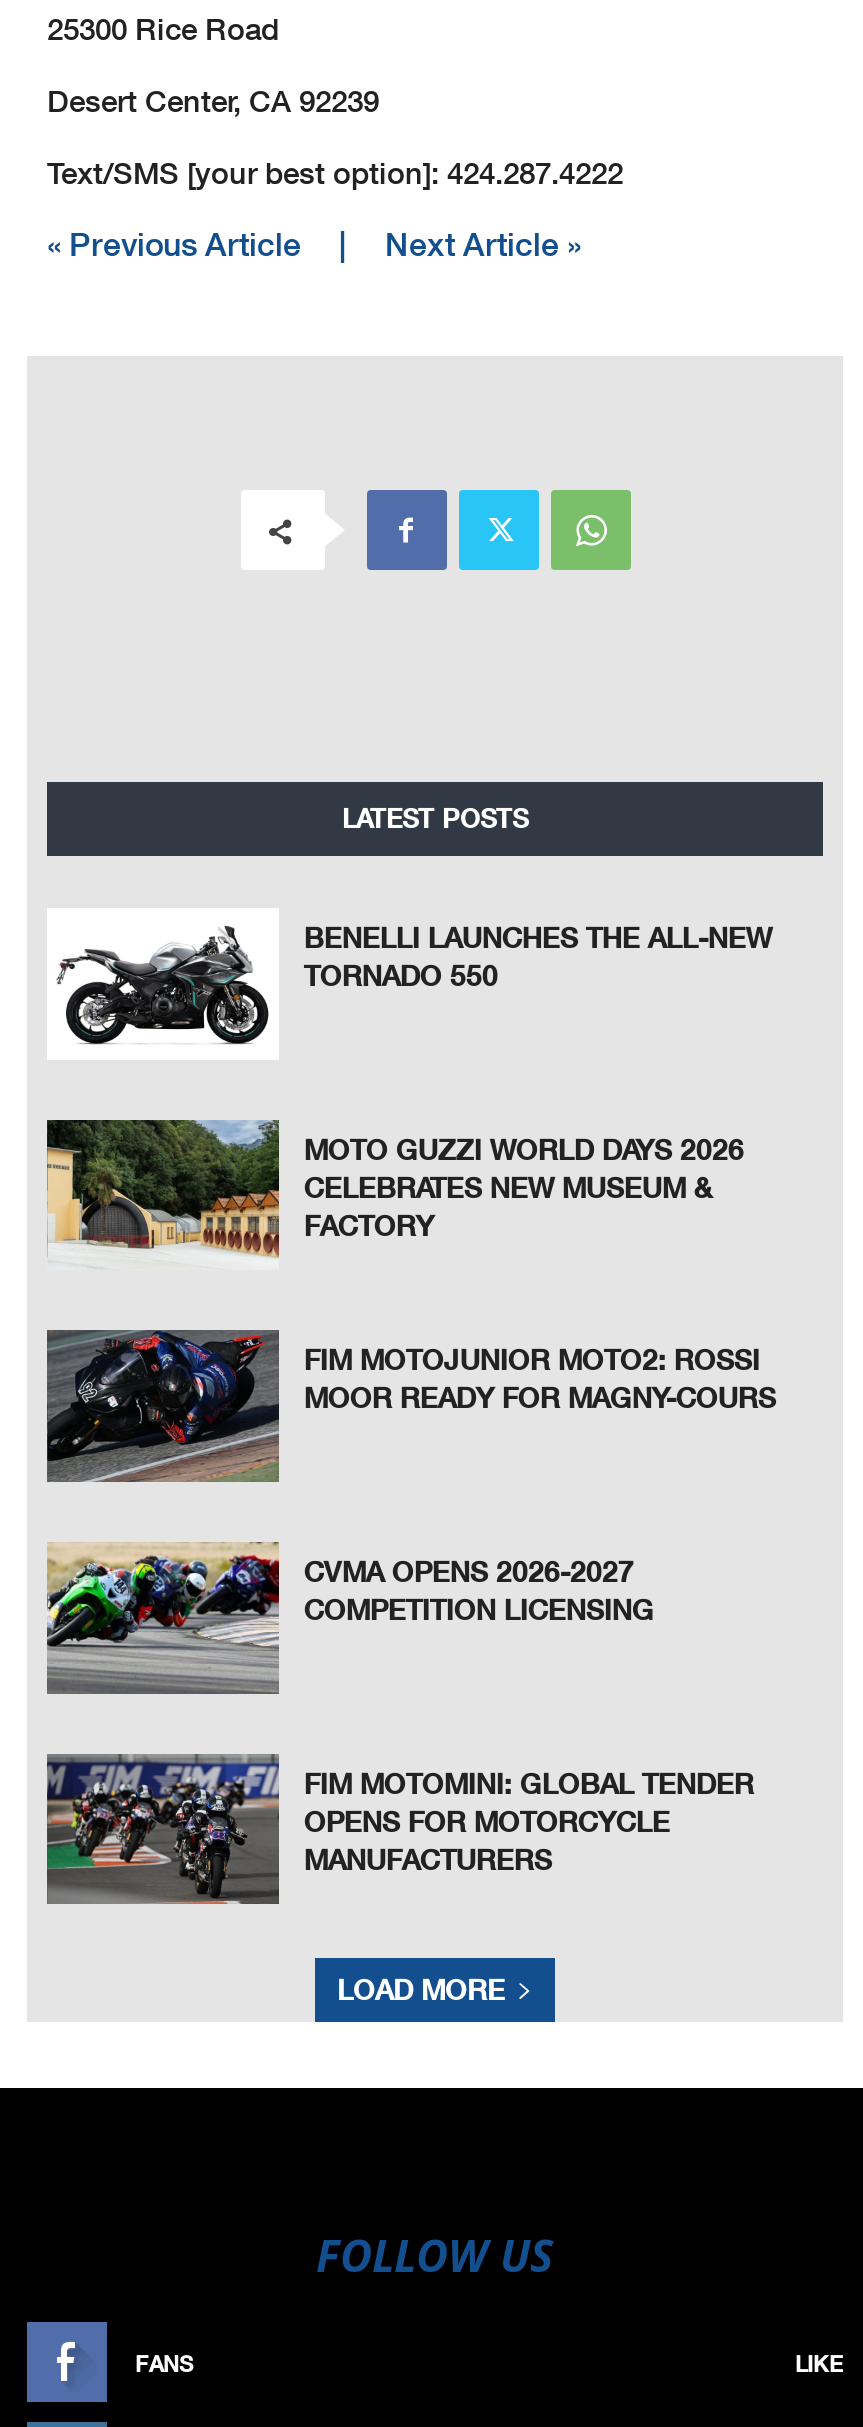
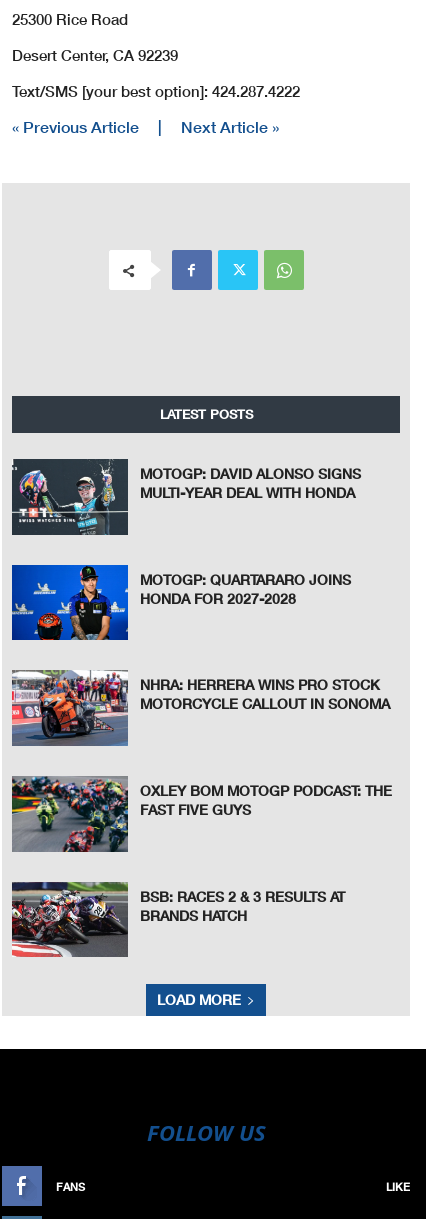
- [image]
- BENELLI LAUNCHES THE ALL-NEW
- TORNADO 550
+ [image]
+ MOTOGP: DAVID ALONSO SIGNS
+ MULTI-YEAR DEAL WITH HONDA

- [image]
- MOTO GUZZI WORLD DAYS 2026
- CELEBRATES NEW MUSEUM &
- FACTORY
+ [image]
+ MOTOGP: QUARTARARO JOINS
+ HONDA FOR 2027-2028

- [image]
- FIM MOTOJUNIOR MOTO2: ROSSI
- MOOR READY FOR MAGNY-COURS
+ [image]
+ NHRA: HERRERA WINS PRO STOCK
+ MOTORCYCLE CALLOUT IN SONOMA

- [image]
- CVMA OPENS 2026-2027
- COMPETITION LICENSING
+ [image]
+ OXLEY BOM MOTOGP PODCAST: THE
+ FAST FIVE GUYS

- [image]
- FIM MOTOMINI: GLOBAL TENDER
- OPENS FOR MOTORCYCLE
- MANUFACTURERS
+ [image]
+ BSB: RACES 2 & 3 RESULTS AT
+ BRANDS HATCH
